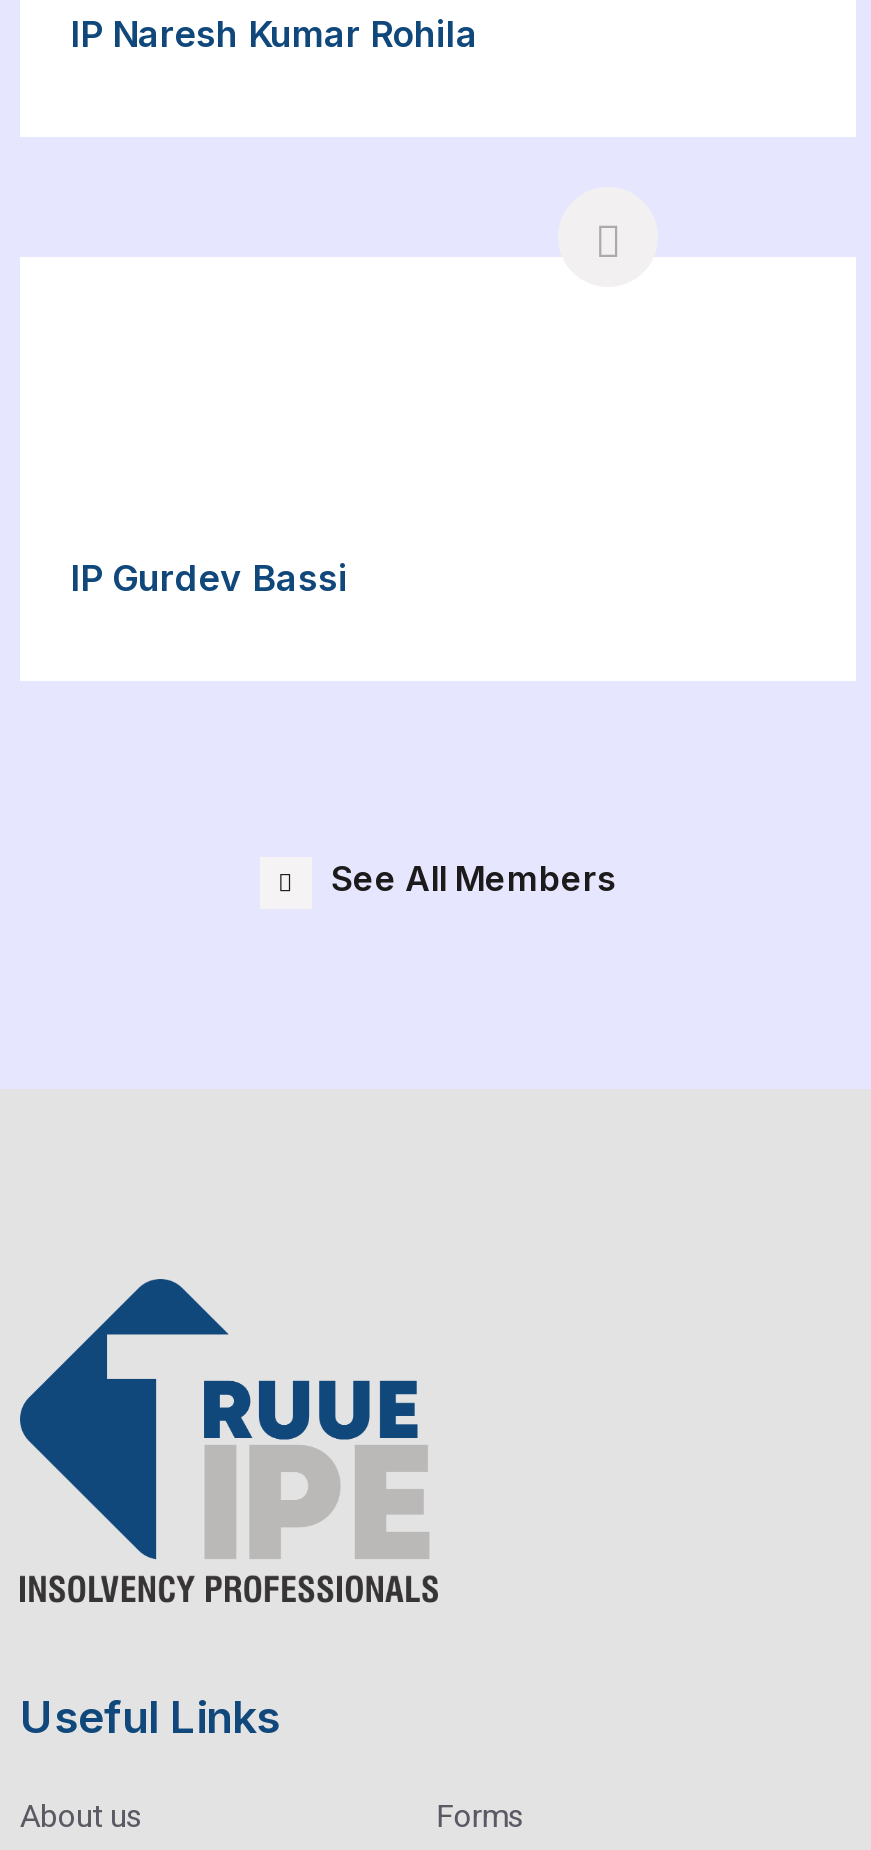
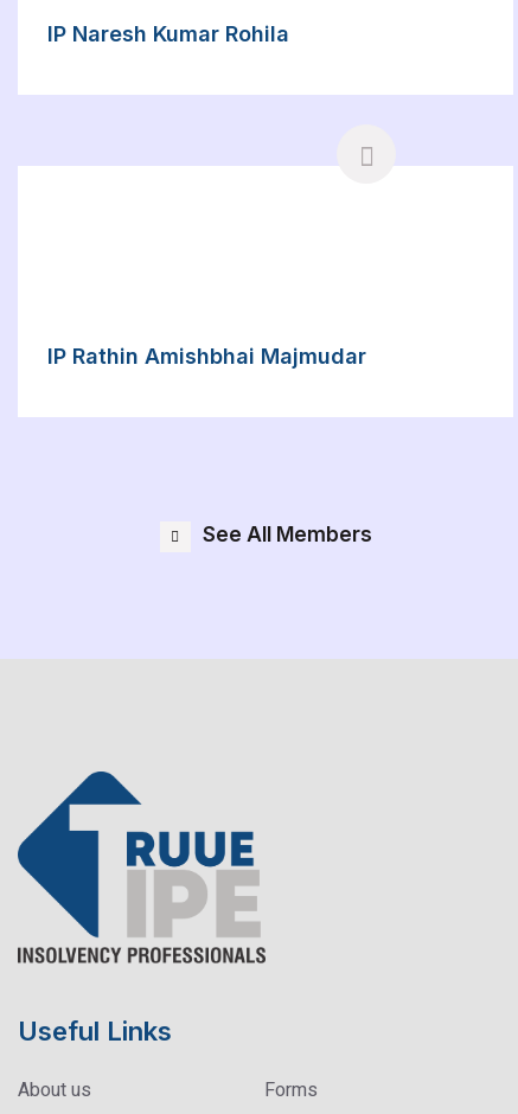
- IP Gurdev Bassi
+ IP Rathin Amishbhai Majmudar
